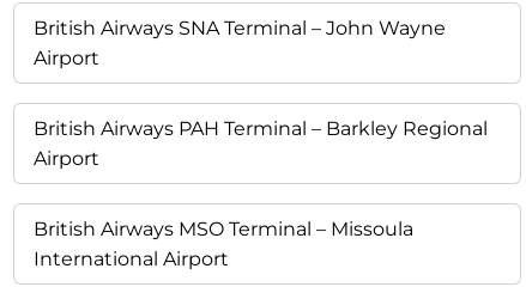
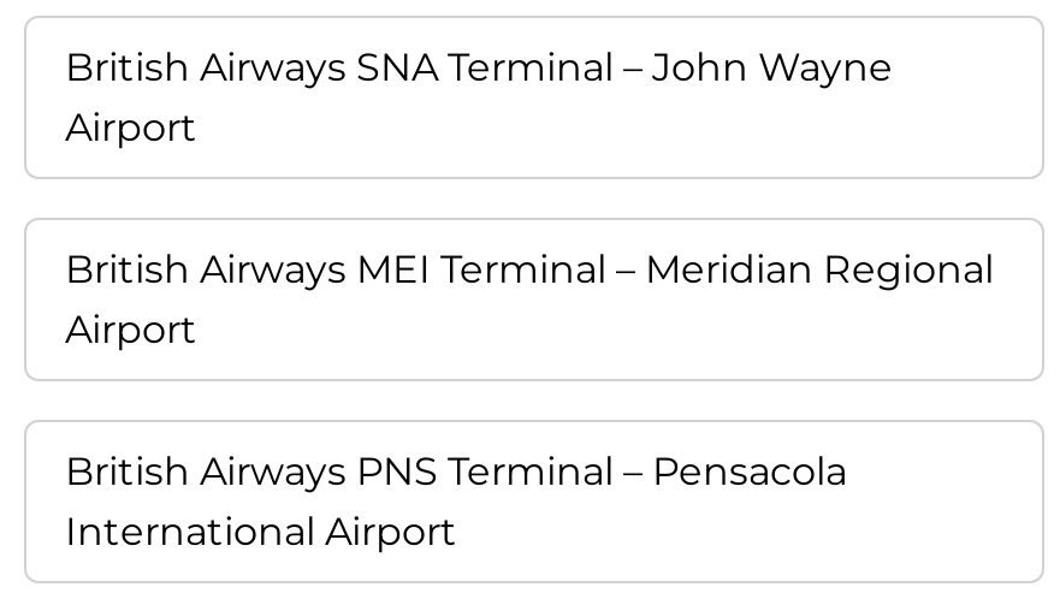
- British Airways PAH Terminal – Barkley Regional
+ British Airways MEI Terminal – Meridian Regional

- British Airways MSO Terminal – Missoula
+ British Airways PNS Terminal – Pensacola
